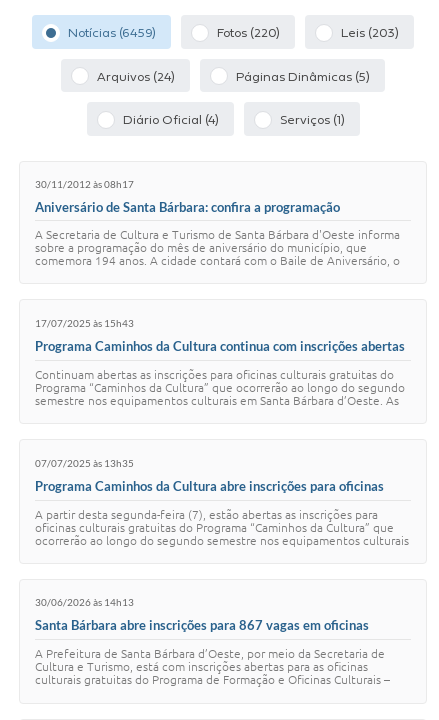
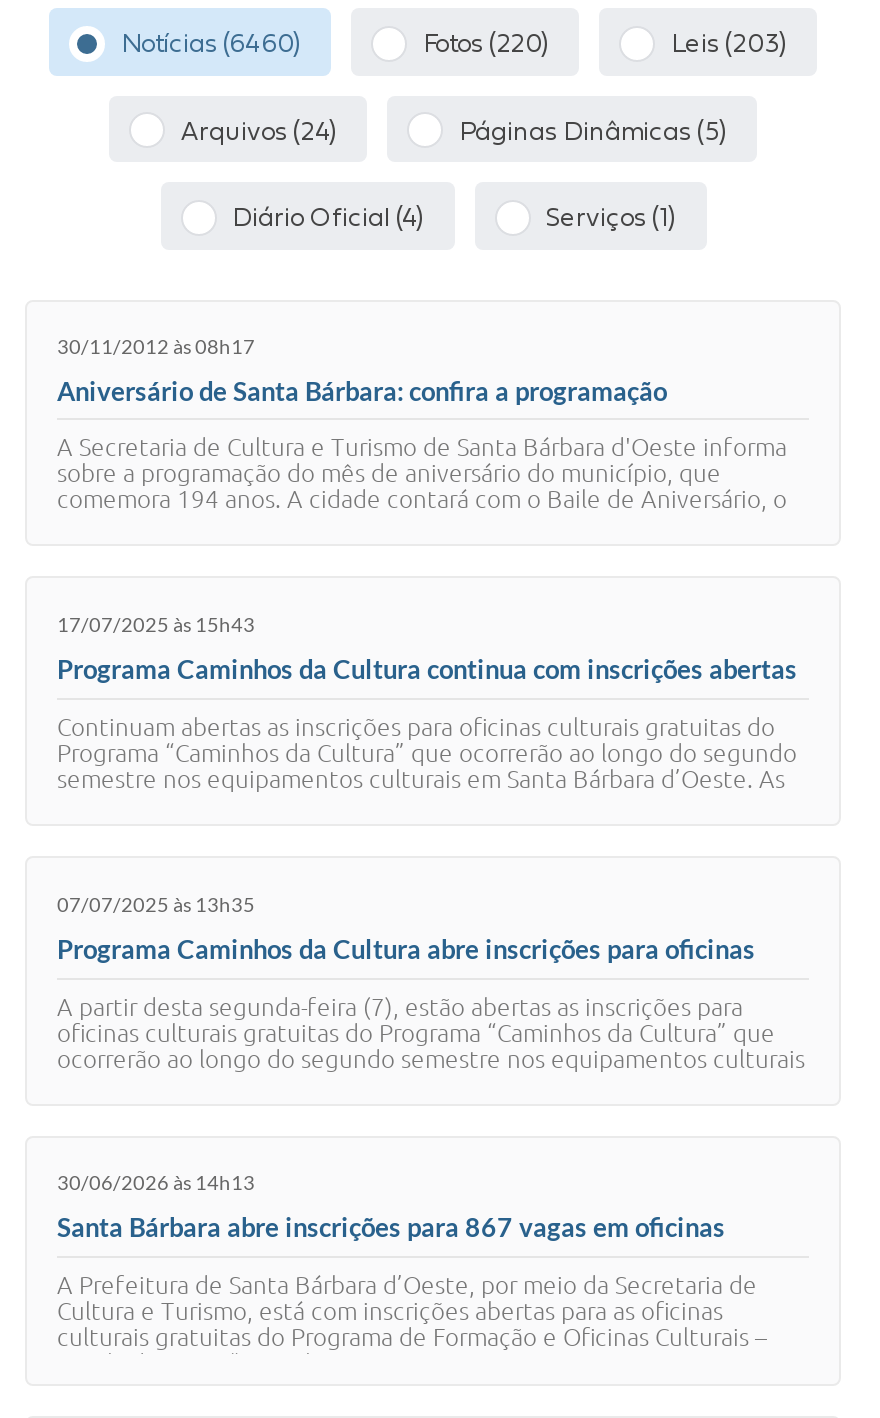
- Notícias (6459)
+ Notícias (6460)
